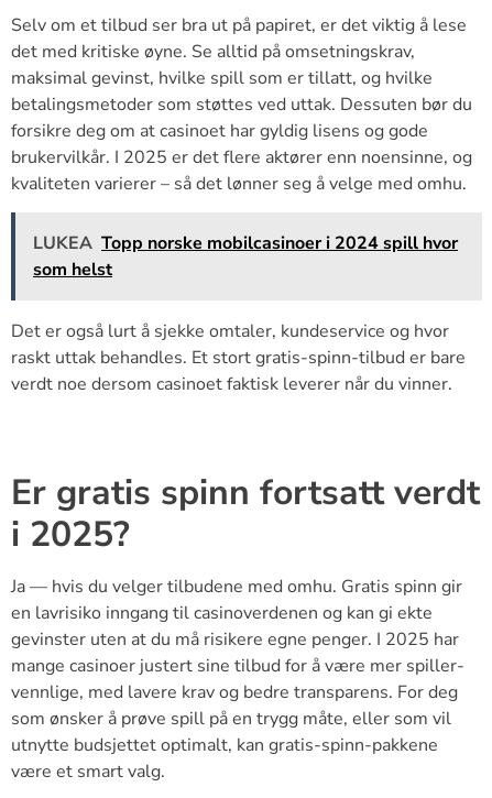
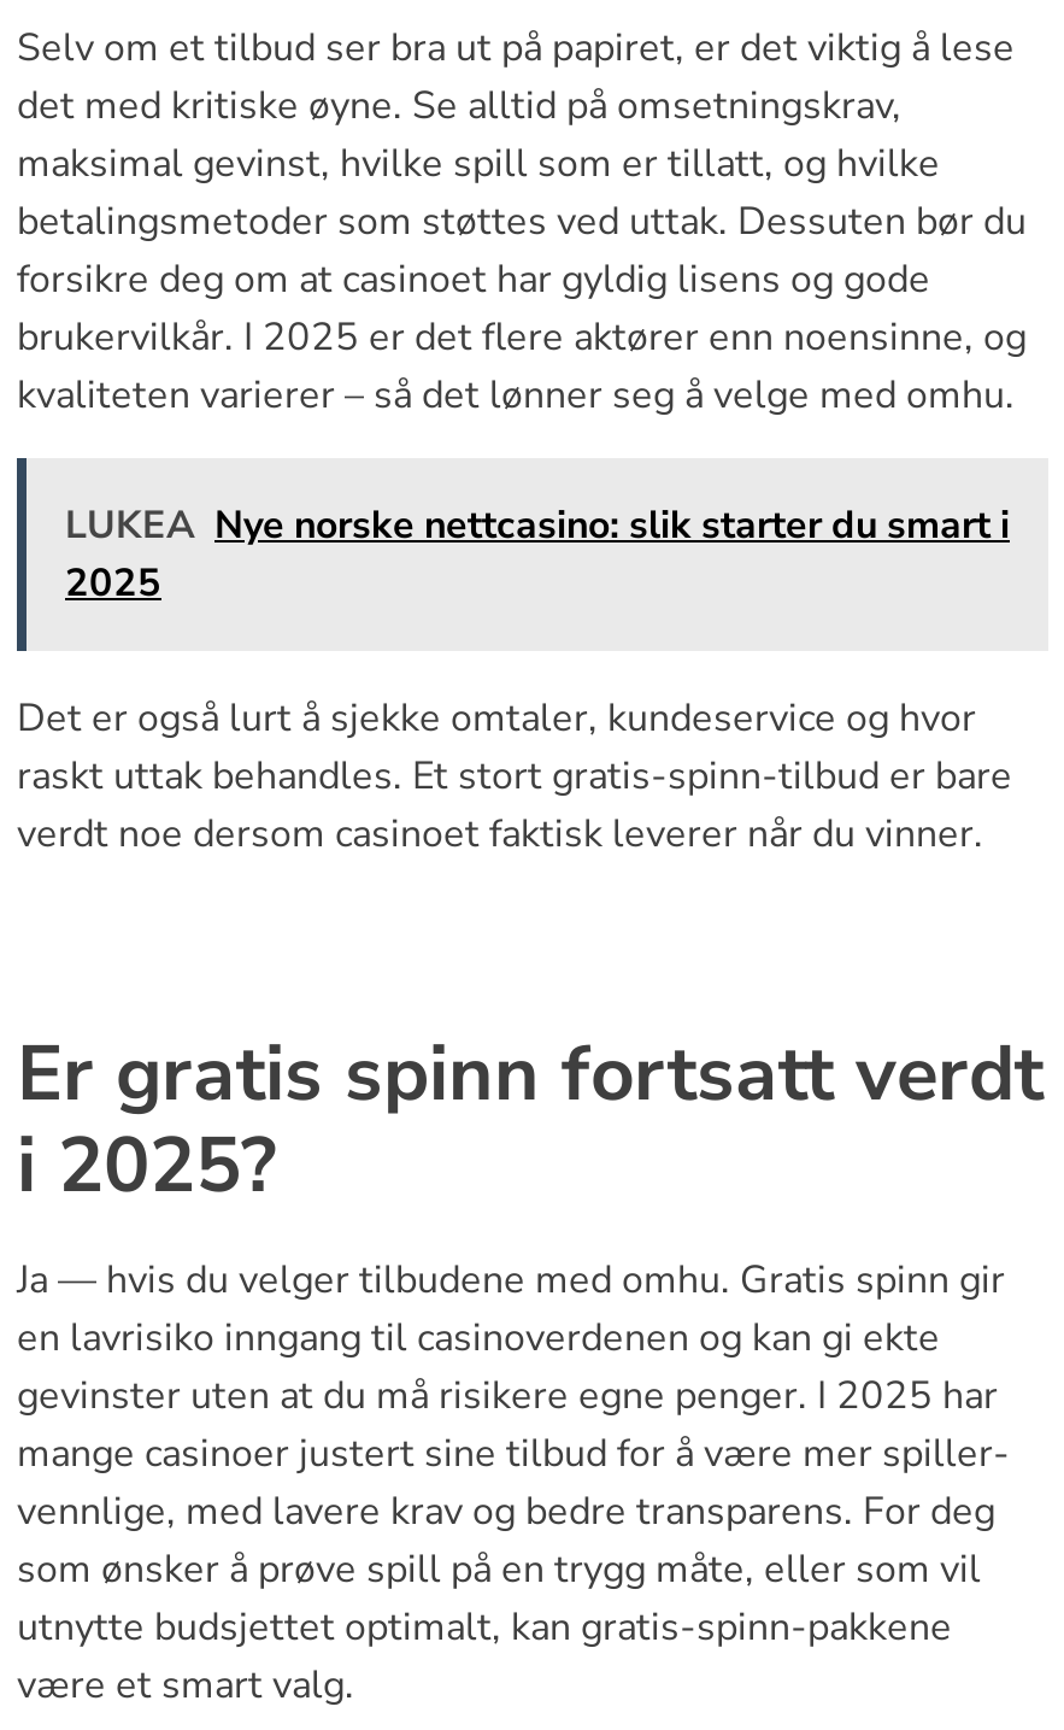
- LUKEA Topp norske mobilcasinoer i 2024 spill hvor
- som helst
+ LUKEA Nye norske nettcasino: slik starter du smart i
+ 2025
